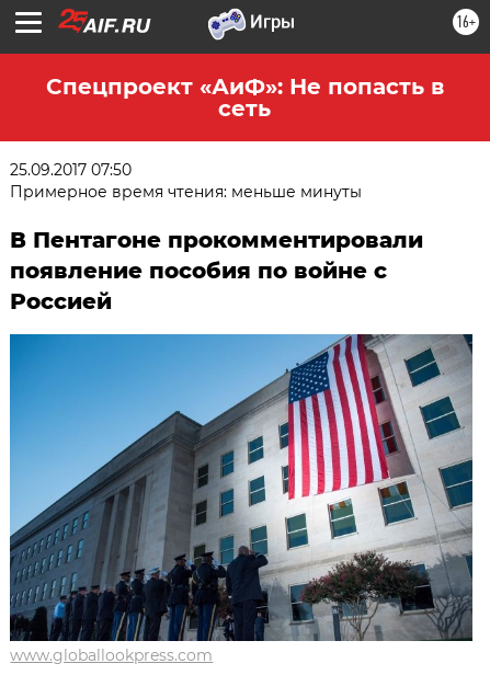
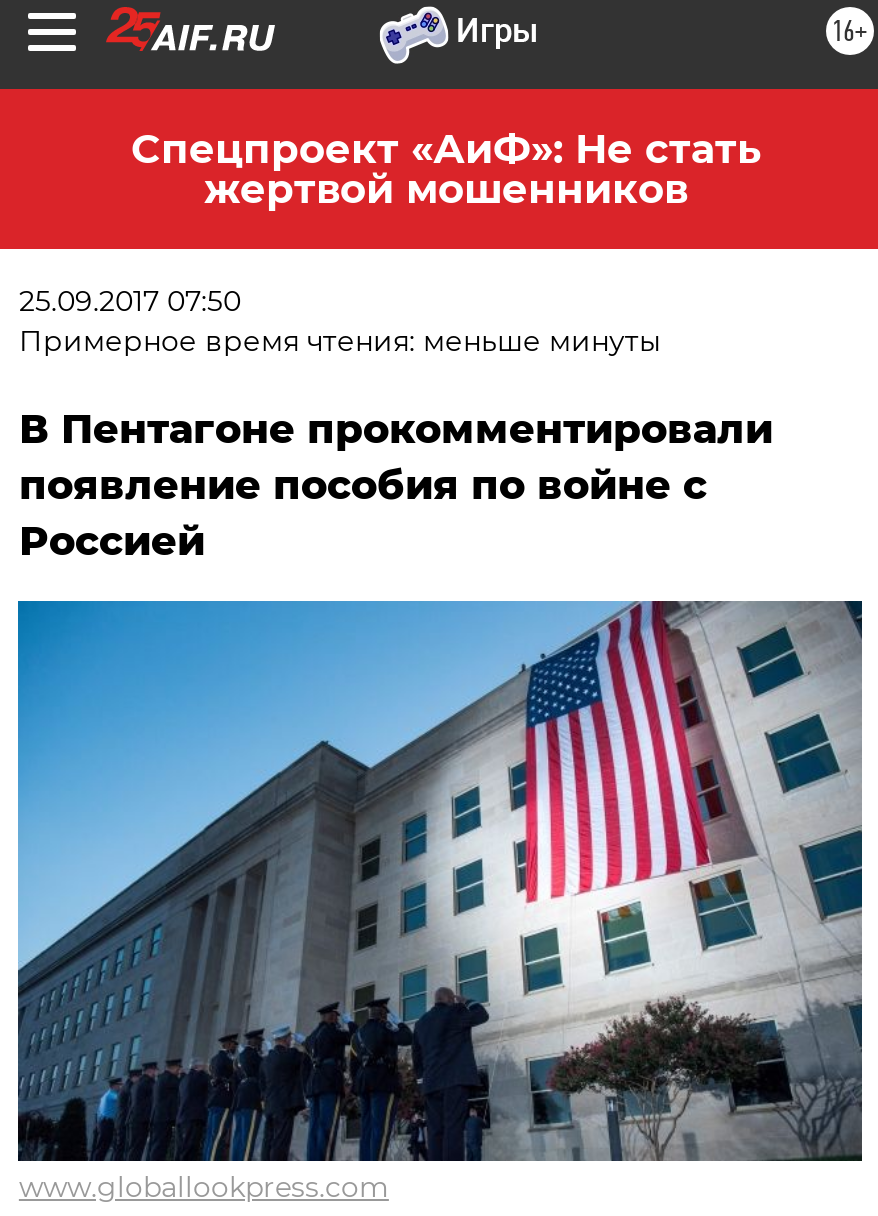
- Спецпроект «АиФ»: Не попасть в
- сеть
+ Спецпроект «АиФ»: Не стать
+ жертвой мошенников
